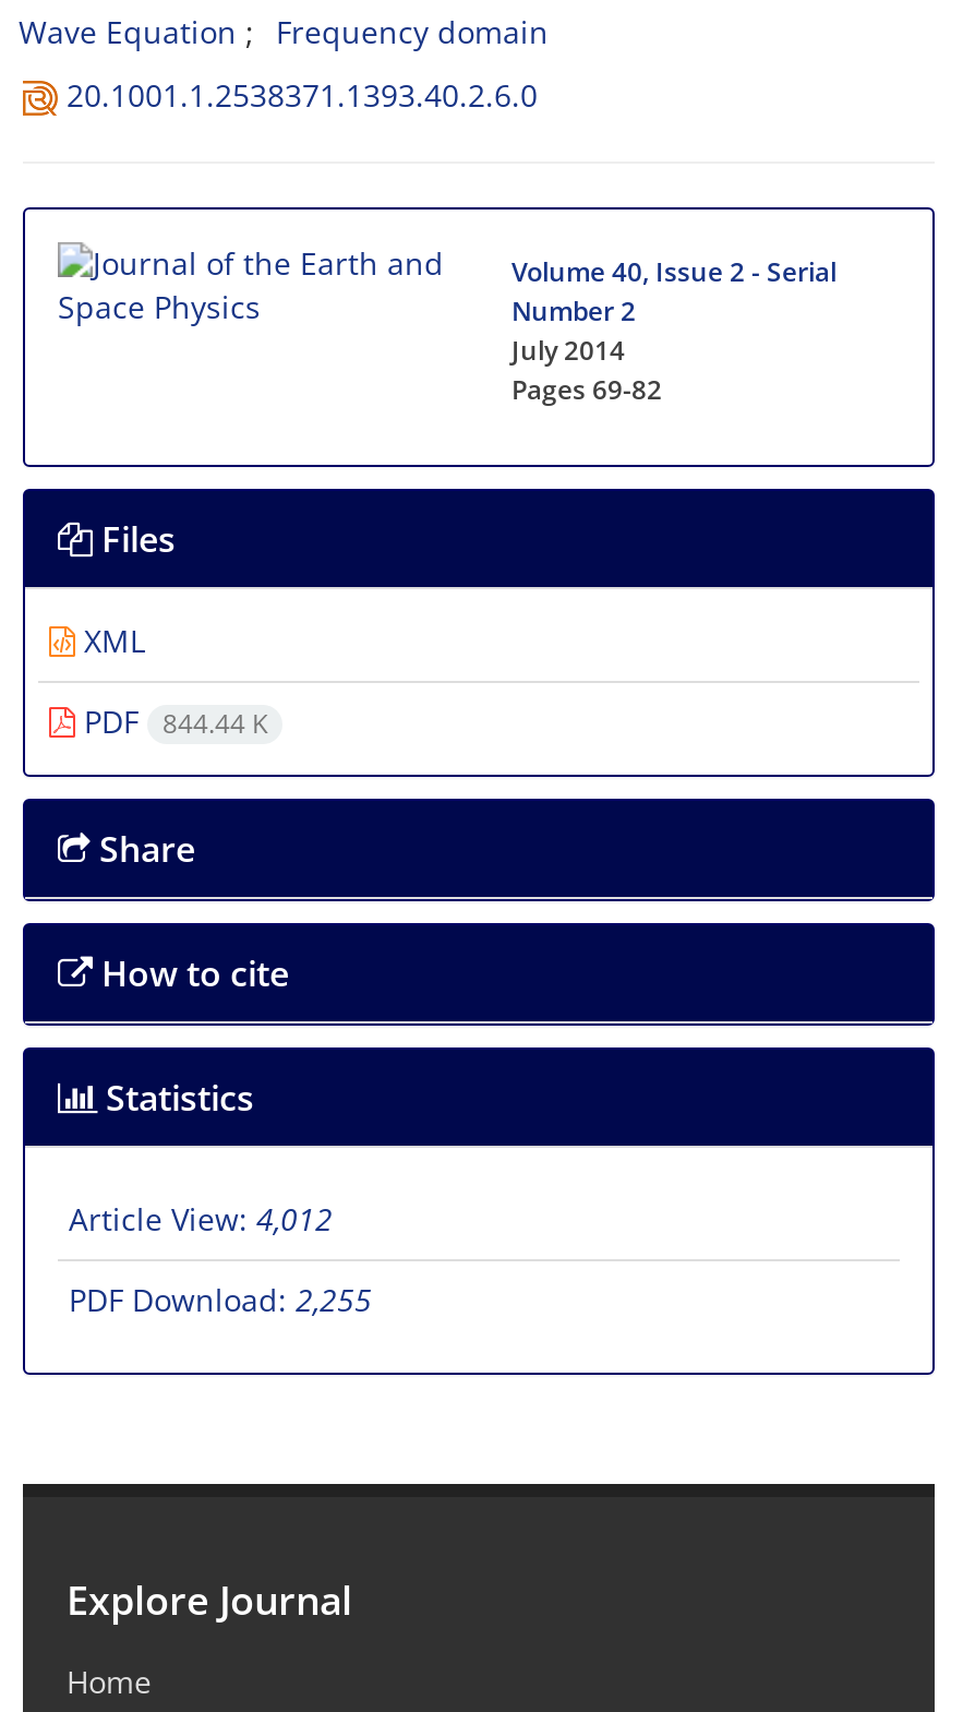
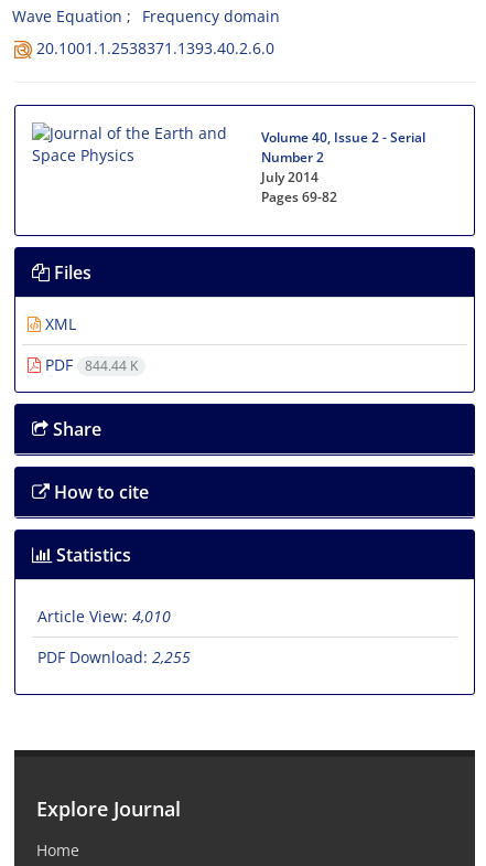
- Article View: 4,012
+ Article View: 4,010
